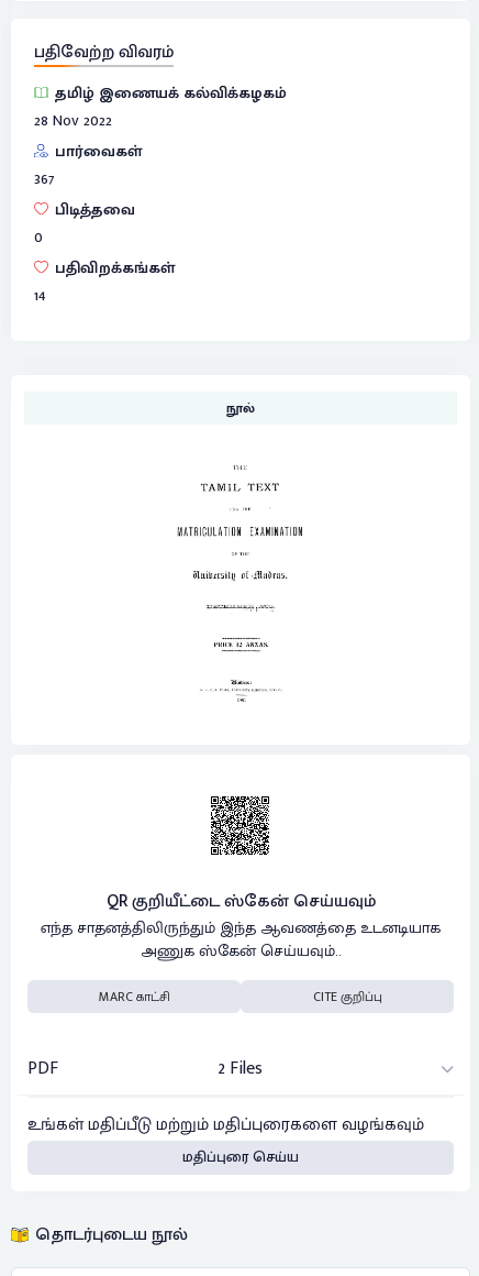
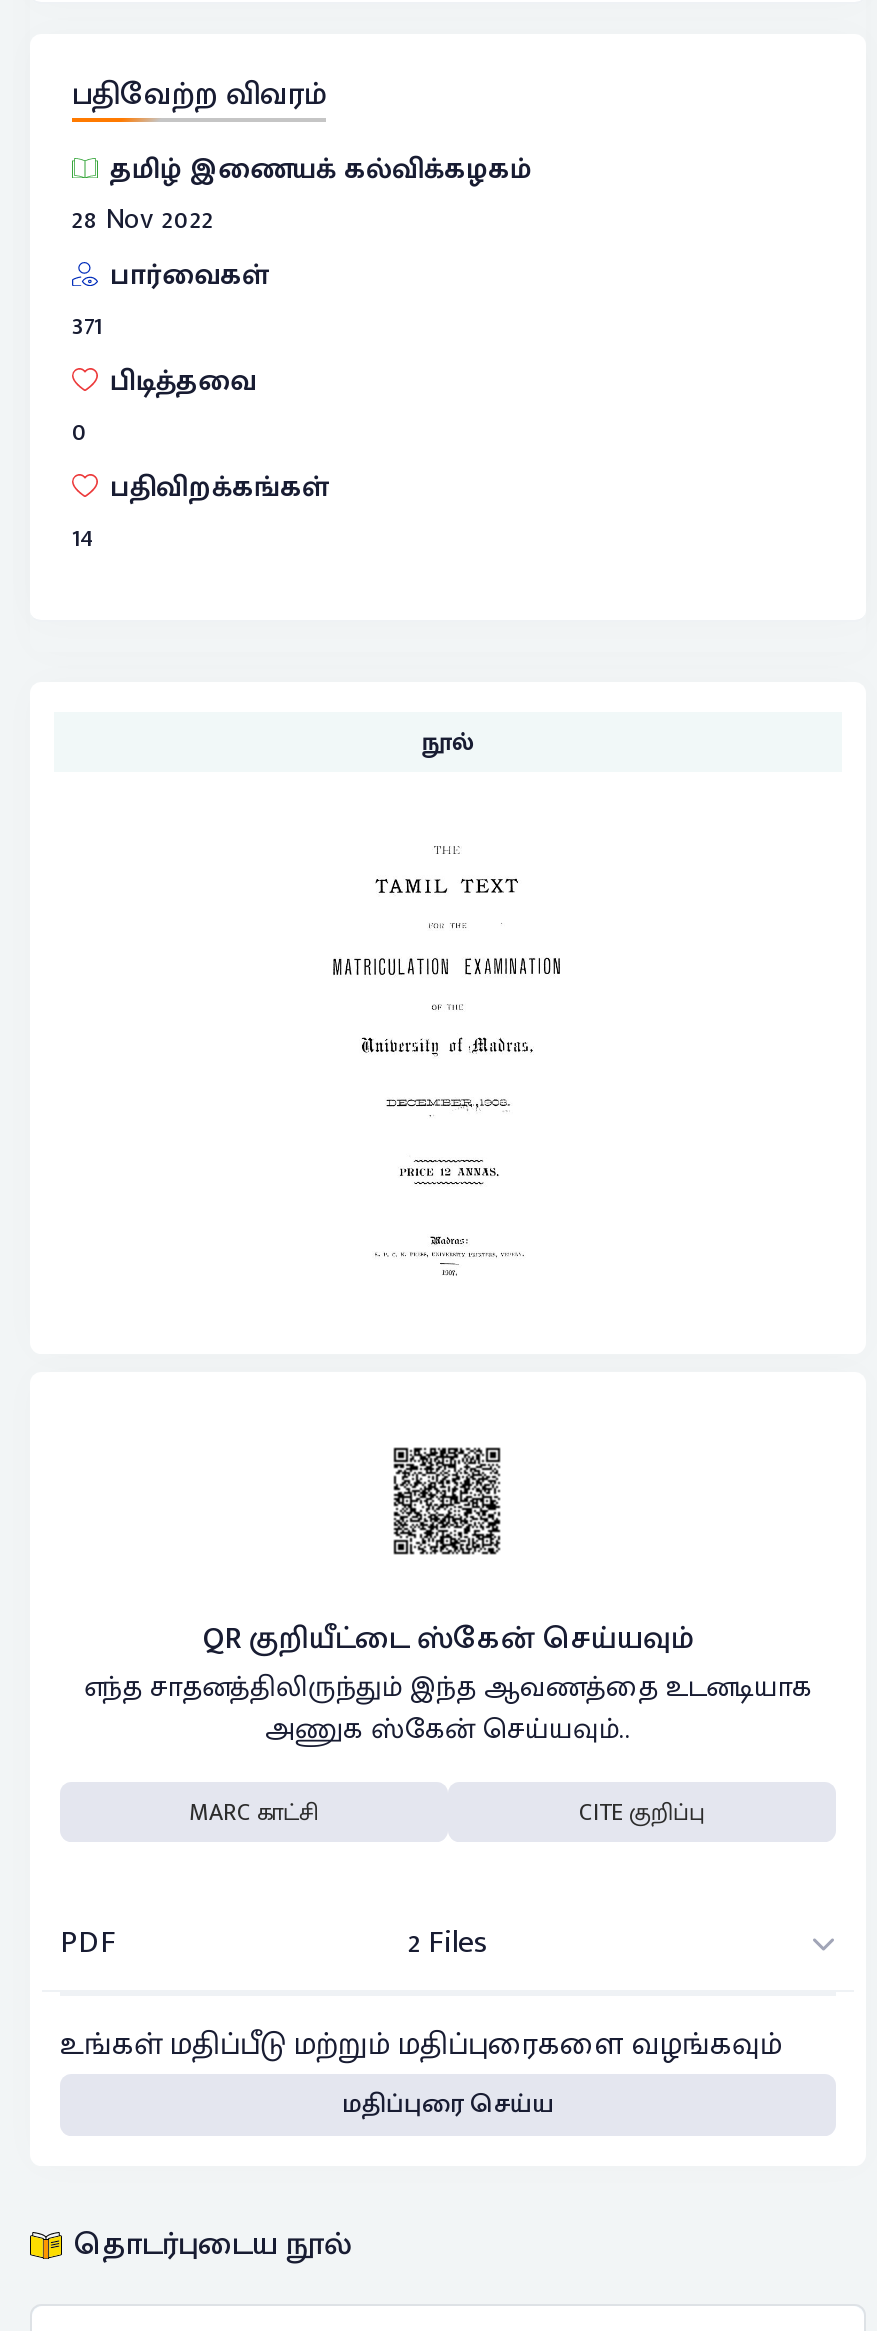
- 367
+ 371
